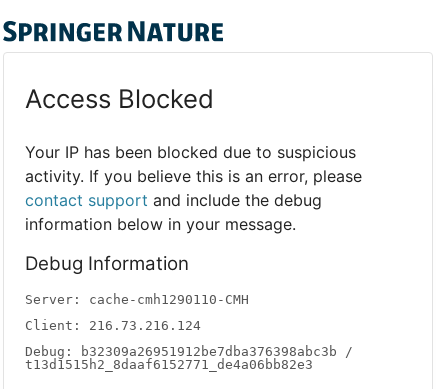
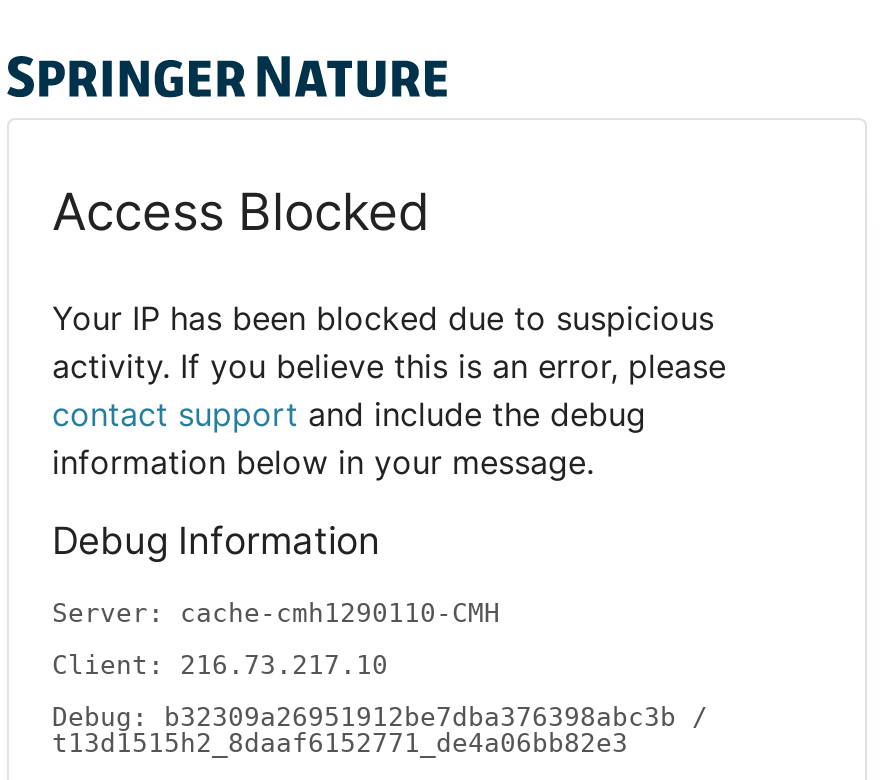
- Client: 216.73.216.124
+ Client: 216.73.217.10
